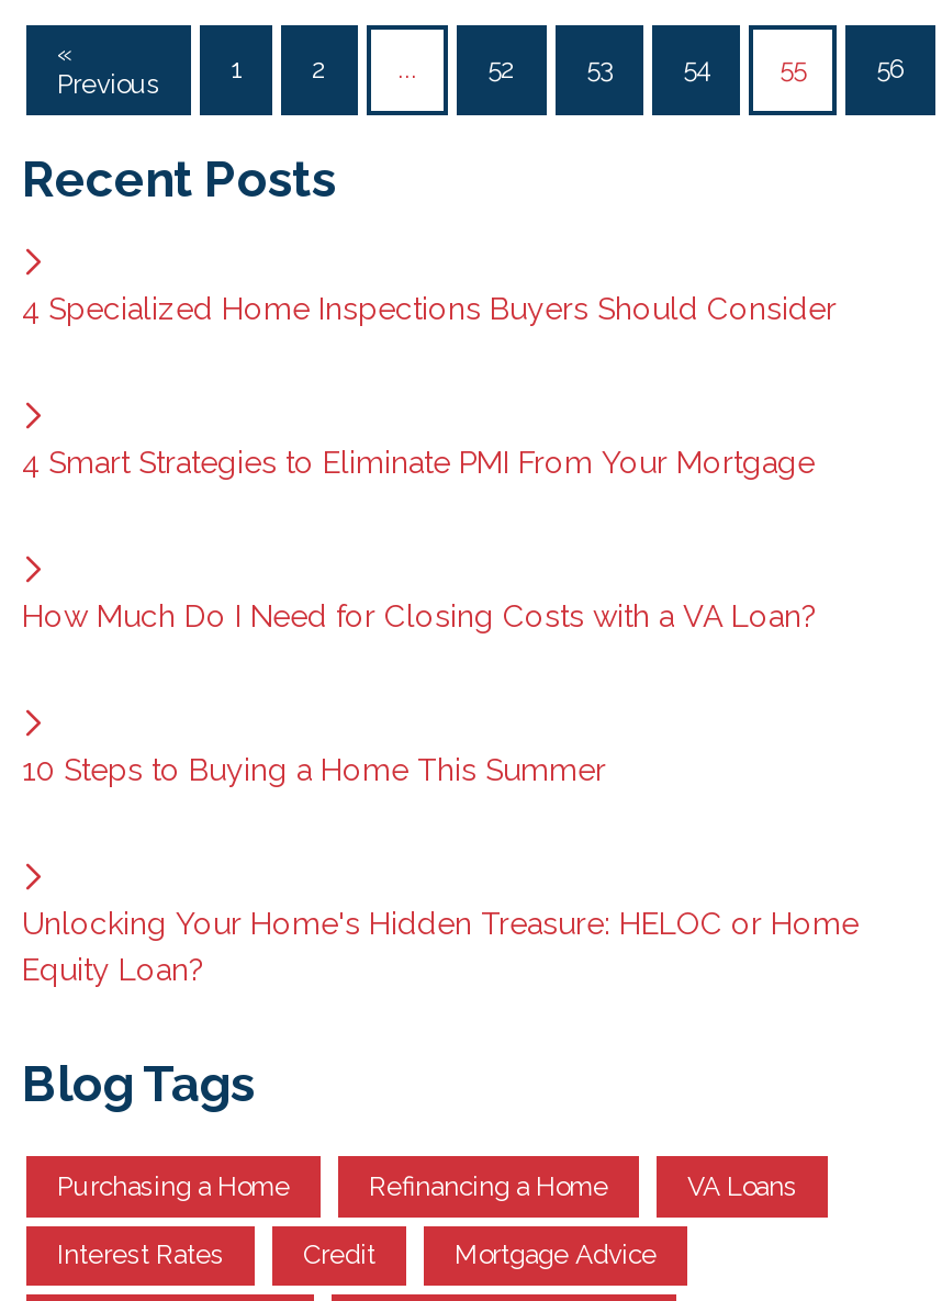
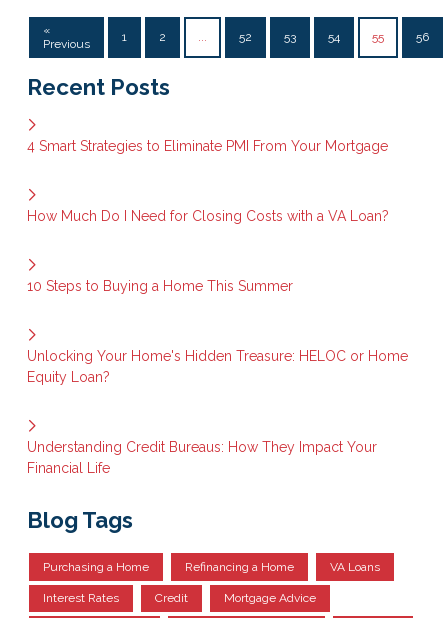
- 4 Specialized Home Inspections Buyers Should Consider

moved up: 4 Smart Strategies to Eliminate PMI From Your Mortgage | How Much Do I Need for Closing Costs with a VA Loan? | 10 Steps to Buying a Home This Summer | Unlocking Your Home's Hidden Treasure: HELOC or Home | Equity Loan?

+ Understanding Credit Bureaus: How They Impact Your
+ Financial Life
